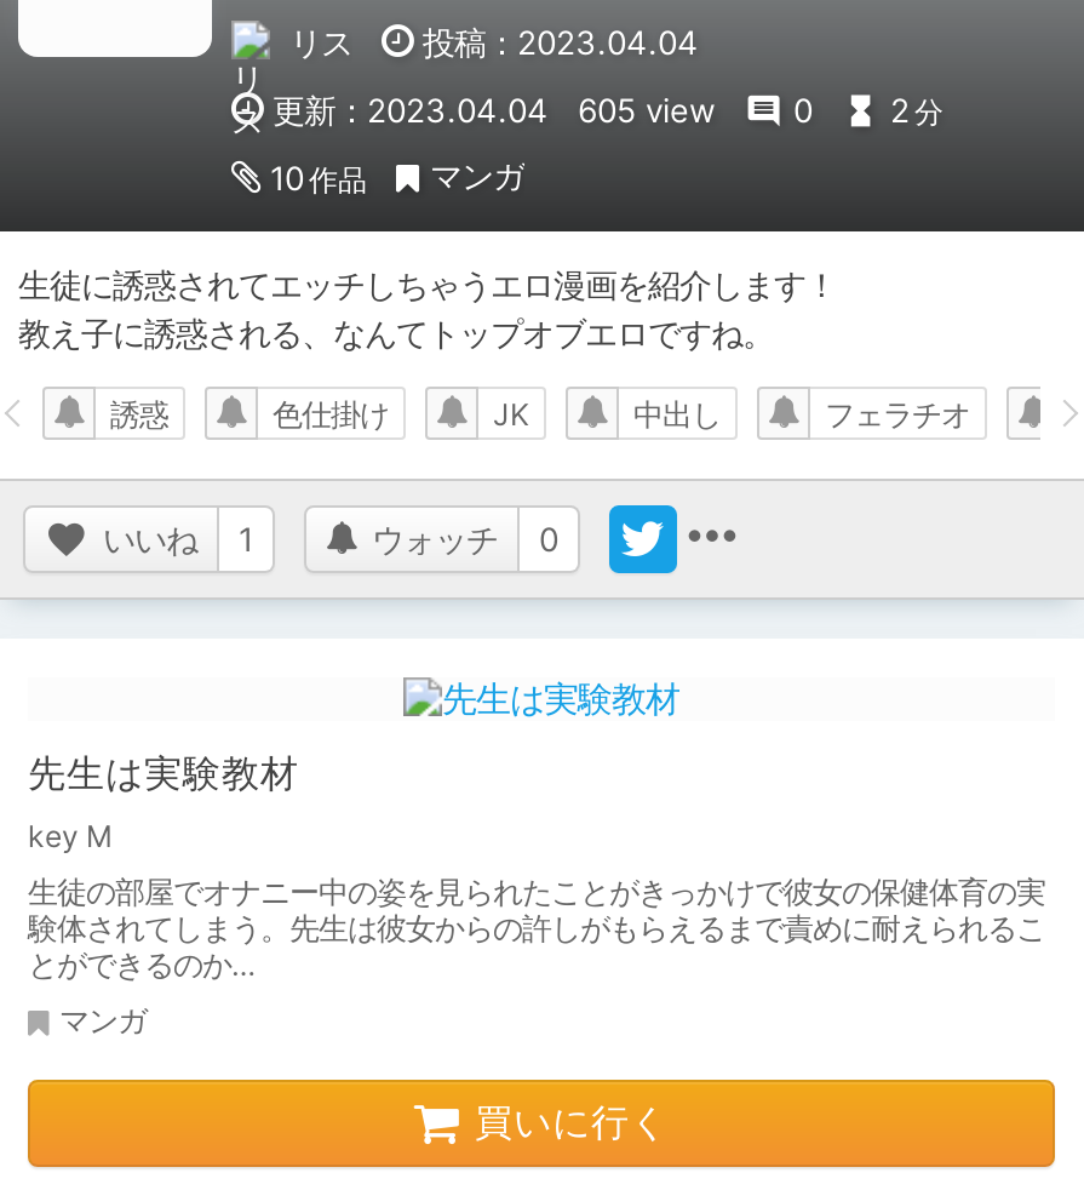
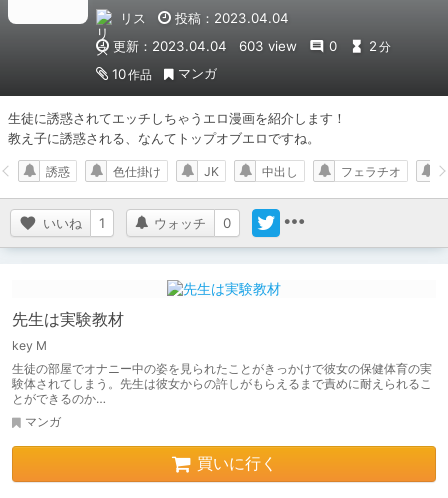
- 更新：2023.04.04 605 view 0 2 分
+ 更新：2023.04.04 603 view 0 2 分
